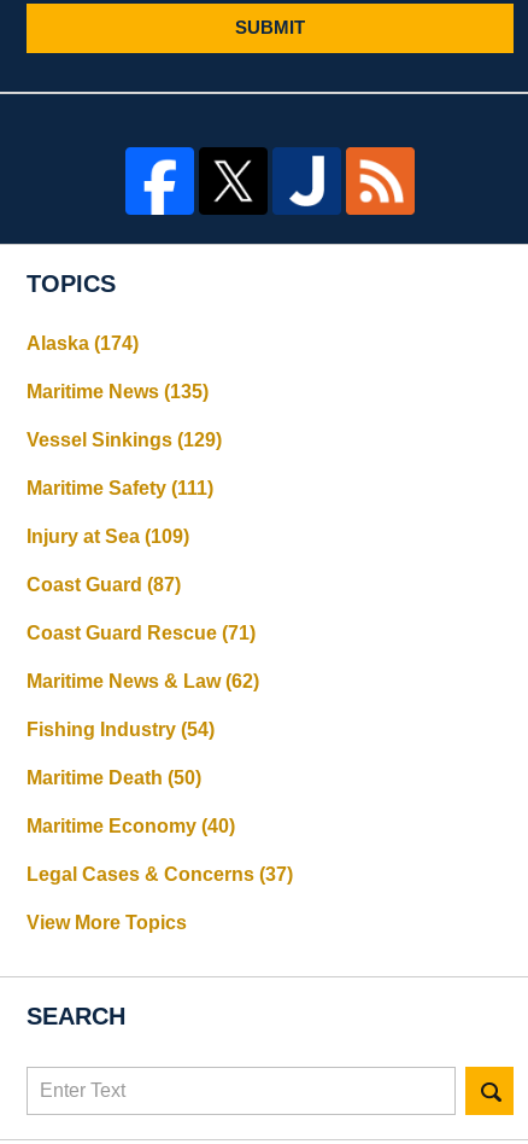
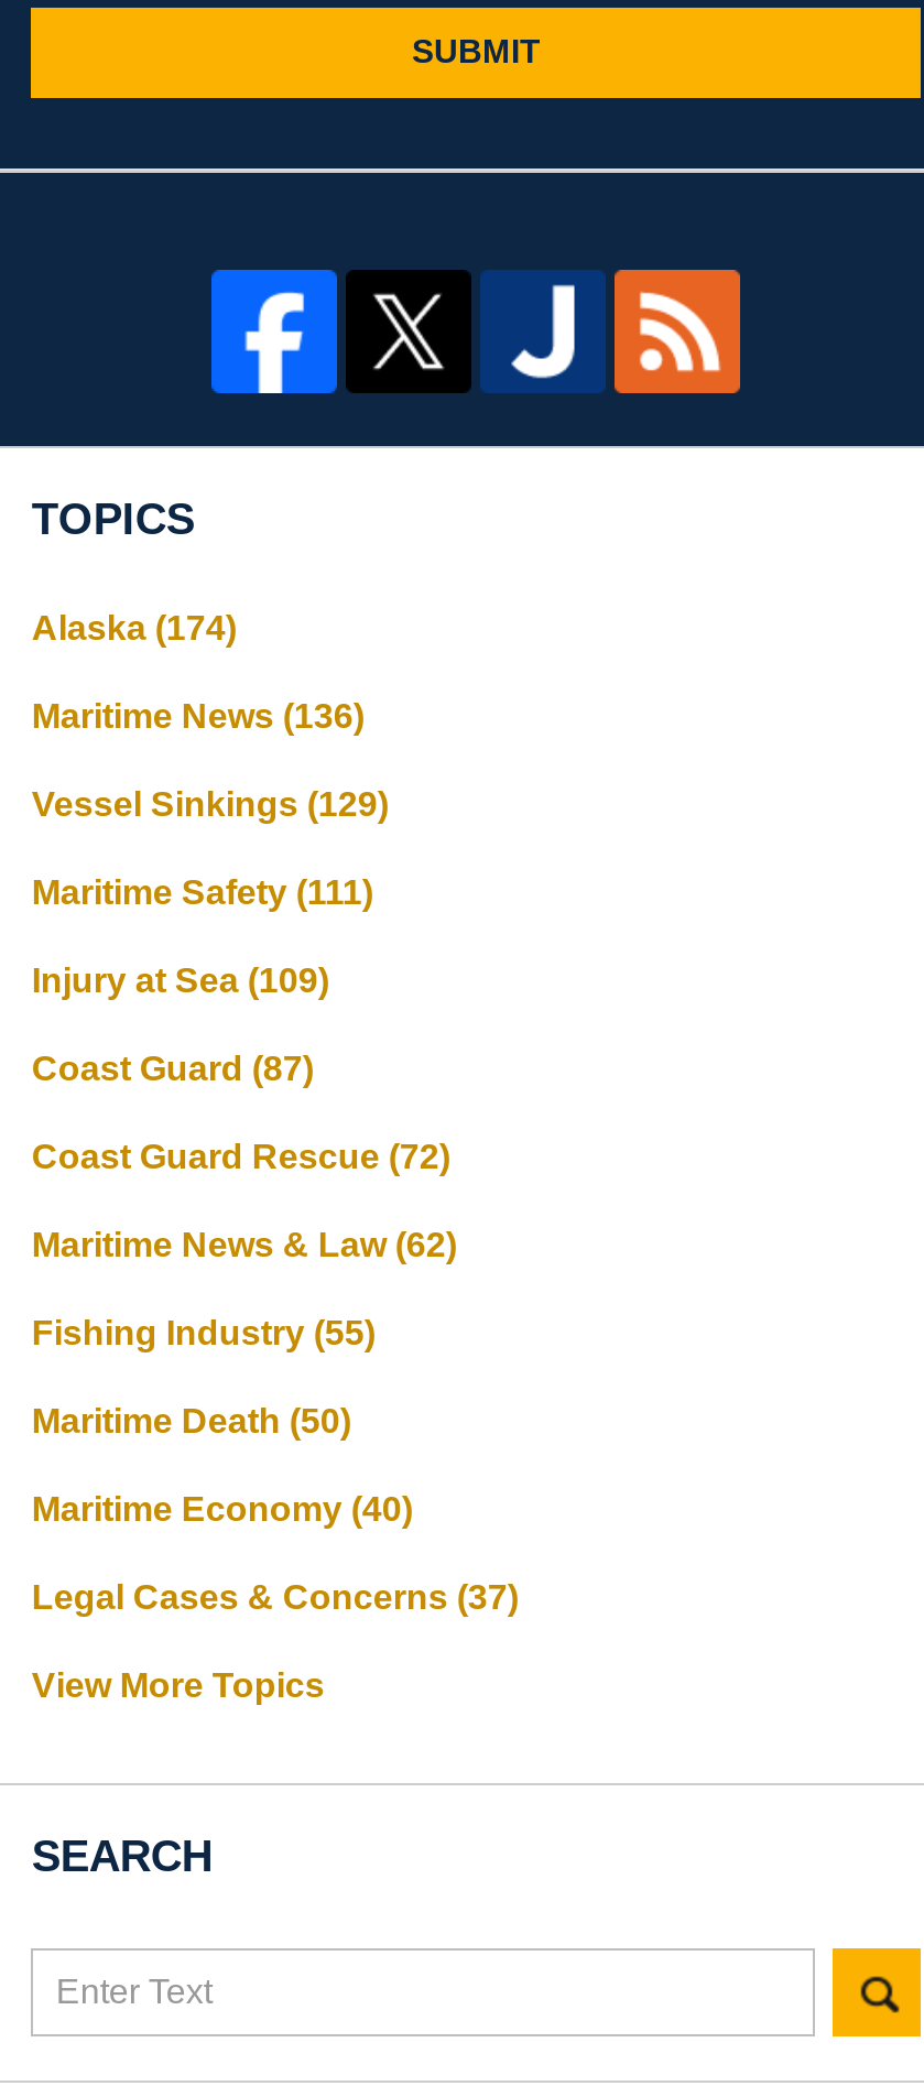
- Maritime News (135)
+ Maritime News (136)

- Coast Guard Rescue (71)
+ Coast Guard Rescue (72)

- Fishing Industry (54)
+ Fishing Industry (55)
